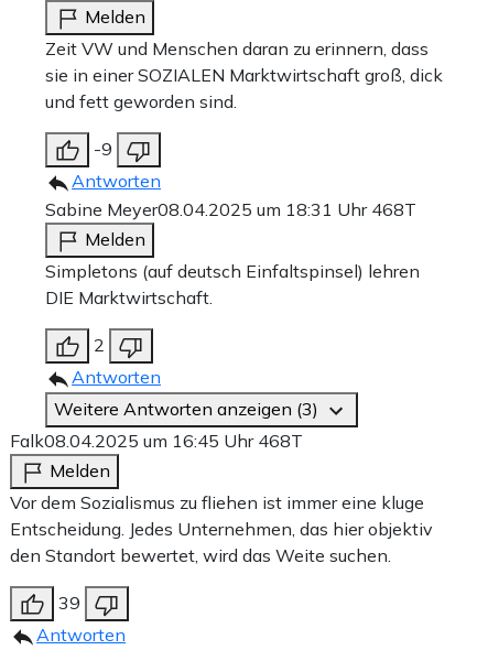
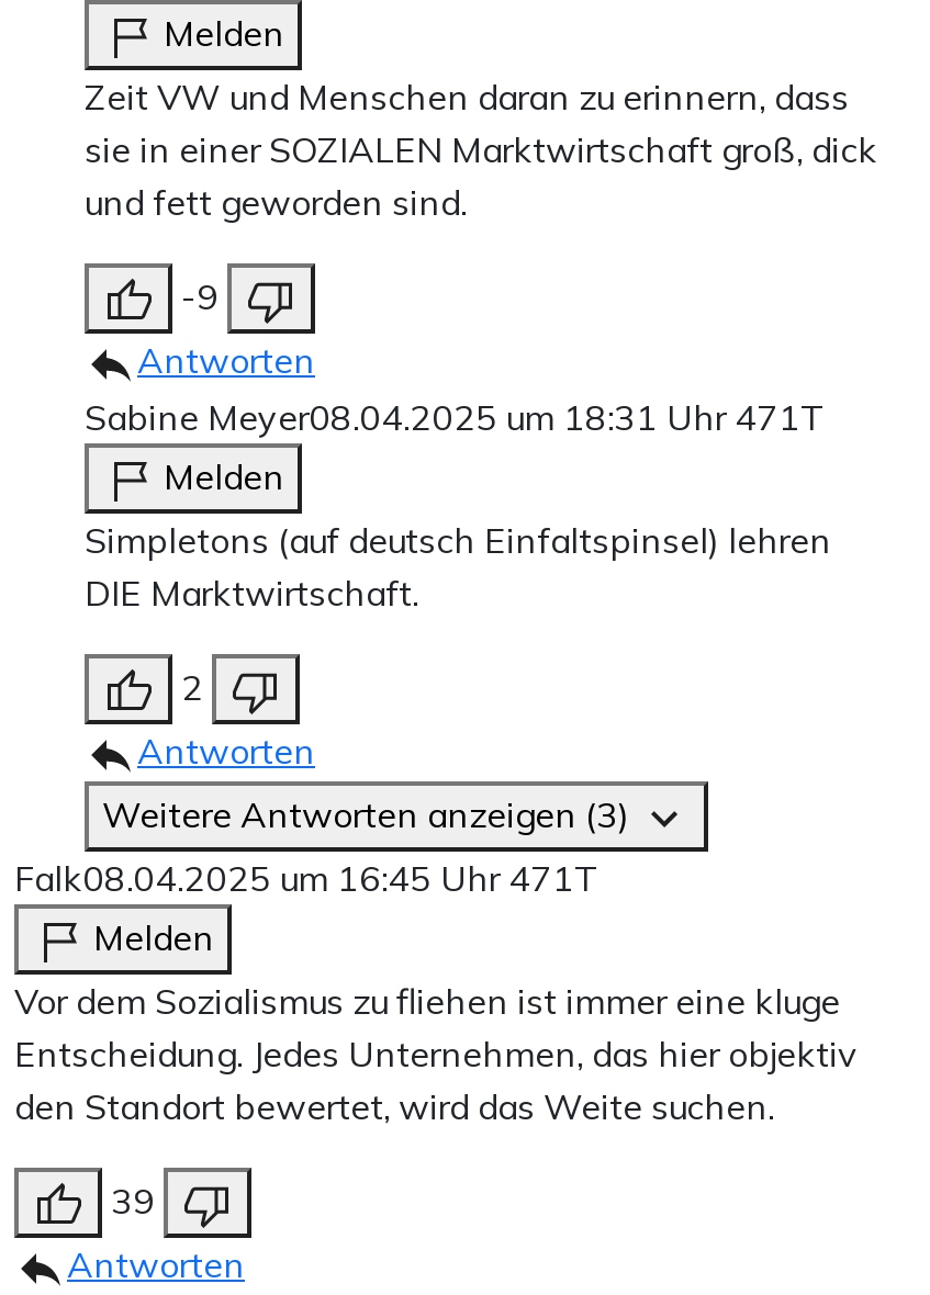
- Sabine Meyer08.04.2025 um 18:31 Uhr 468T
+ Sabine Meyer08.04.2025 um 18:31 Uhr 471T

- Falk08.04.2025 um 16:45 Uhr 468T
+ Falk08.04.2025 um 16:45 Uhr 471T
